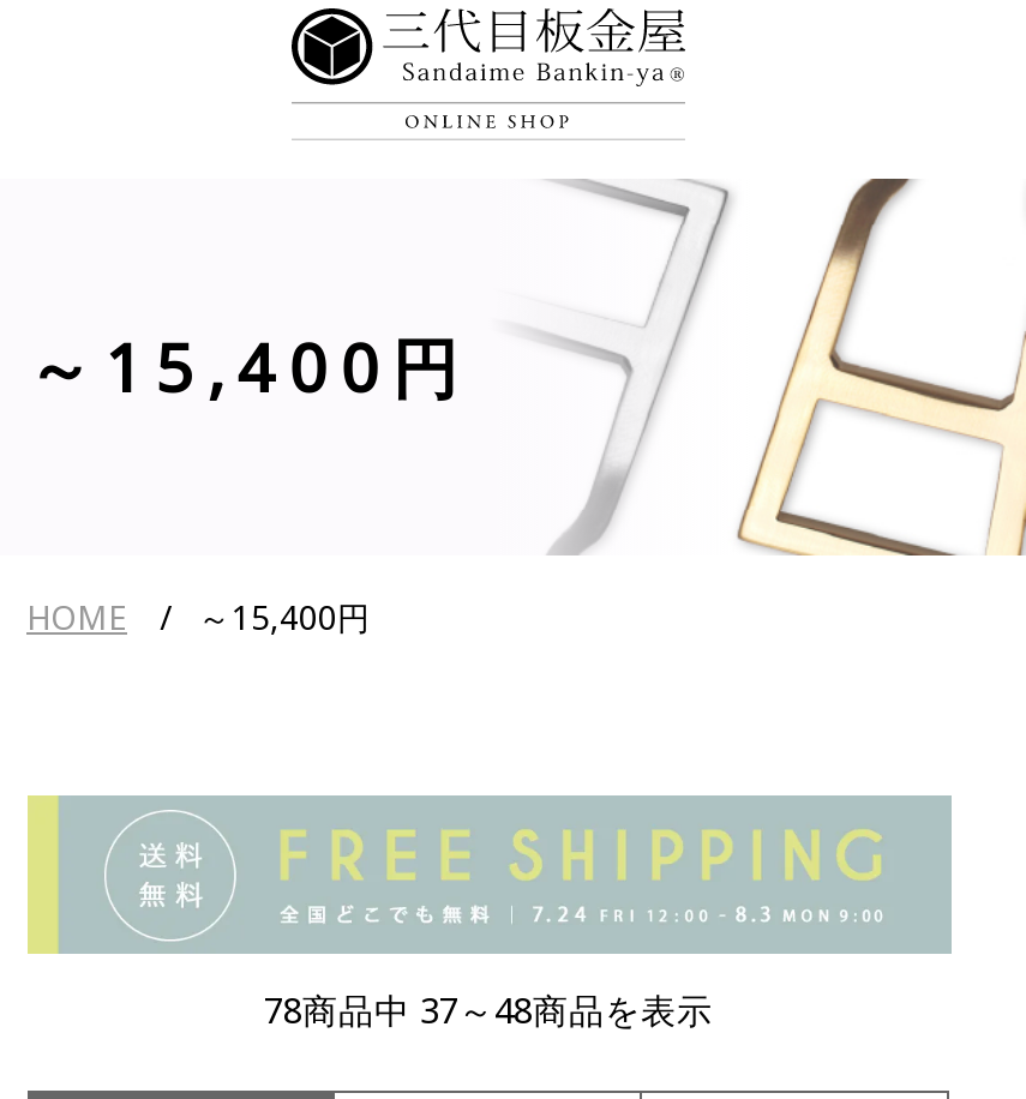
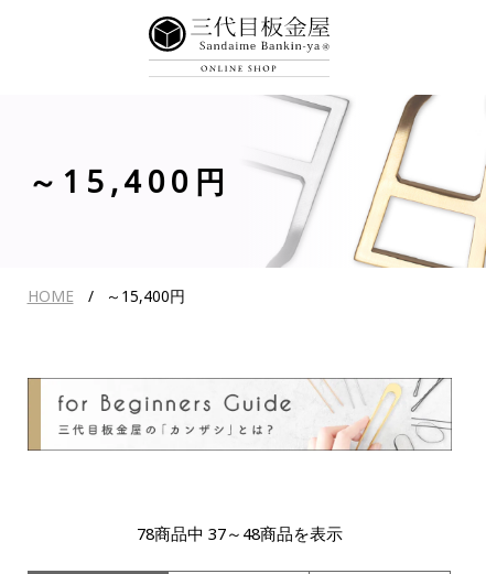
- [image]
+ [image]
